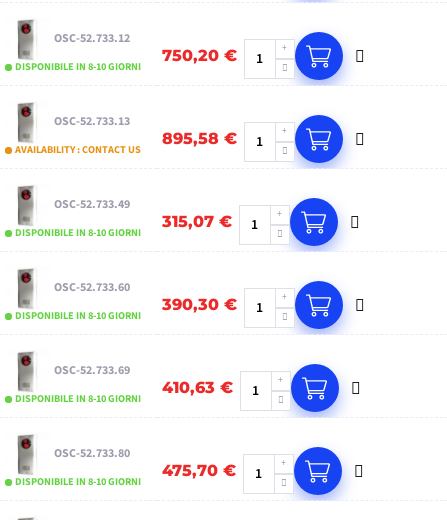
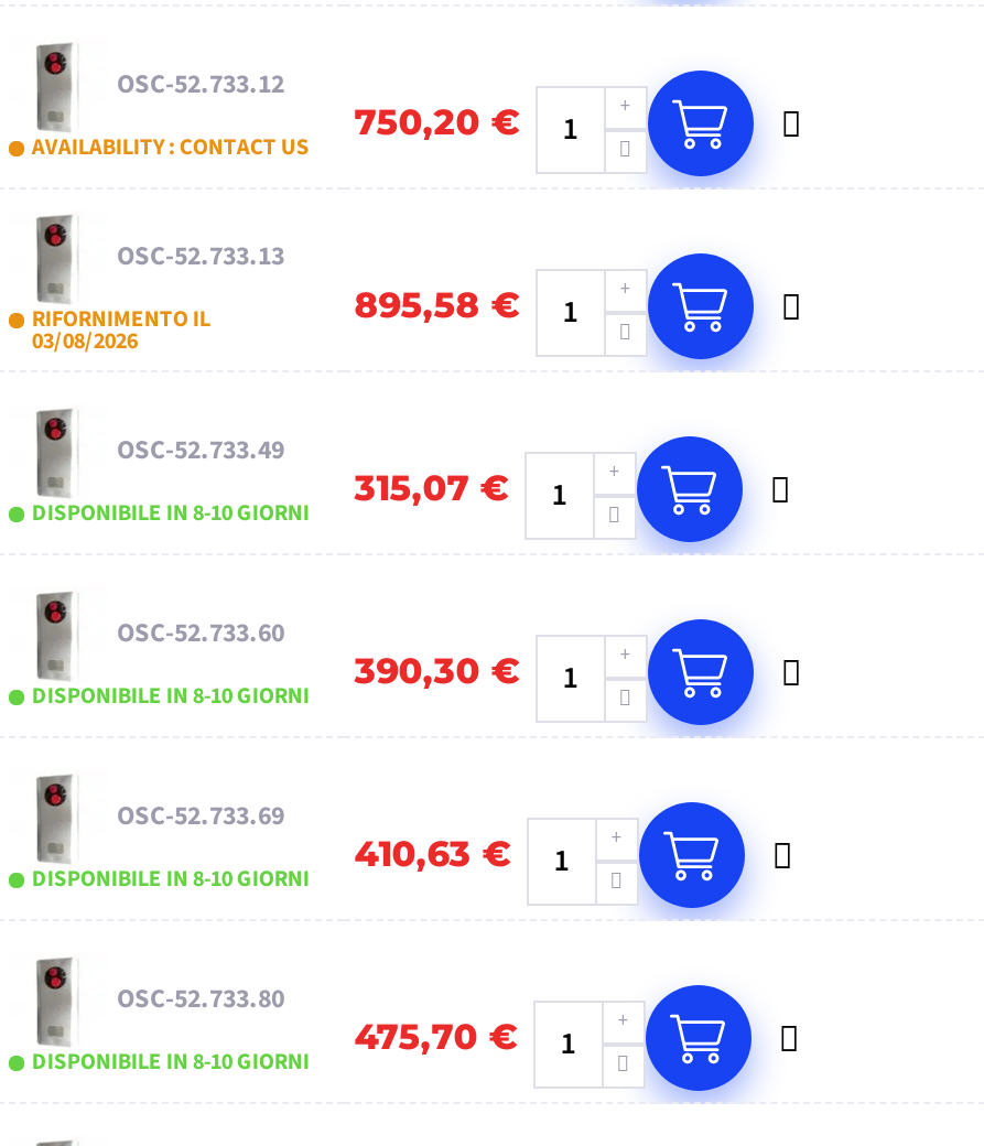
- DISPONIBILE IN 8-10 GIORNI

moved up: AVAILABILITY : CONTACT US

+ RIFORNIMENTO IL
+ 03/08/2026
